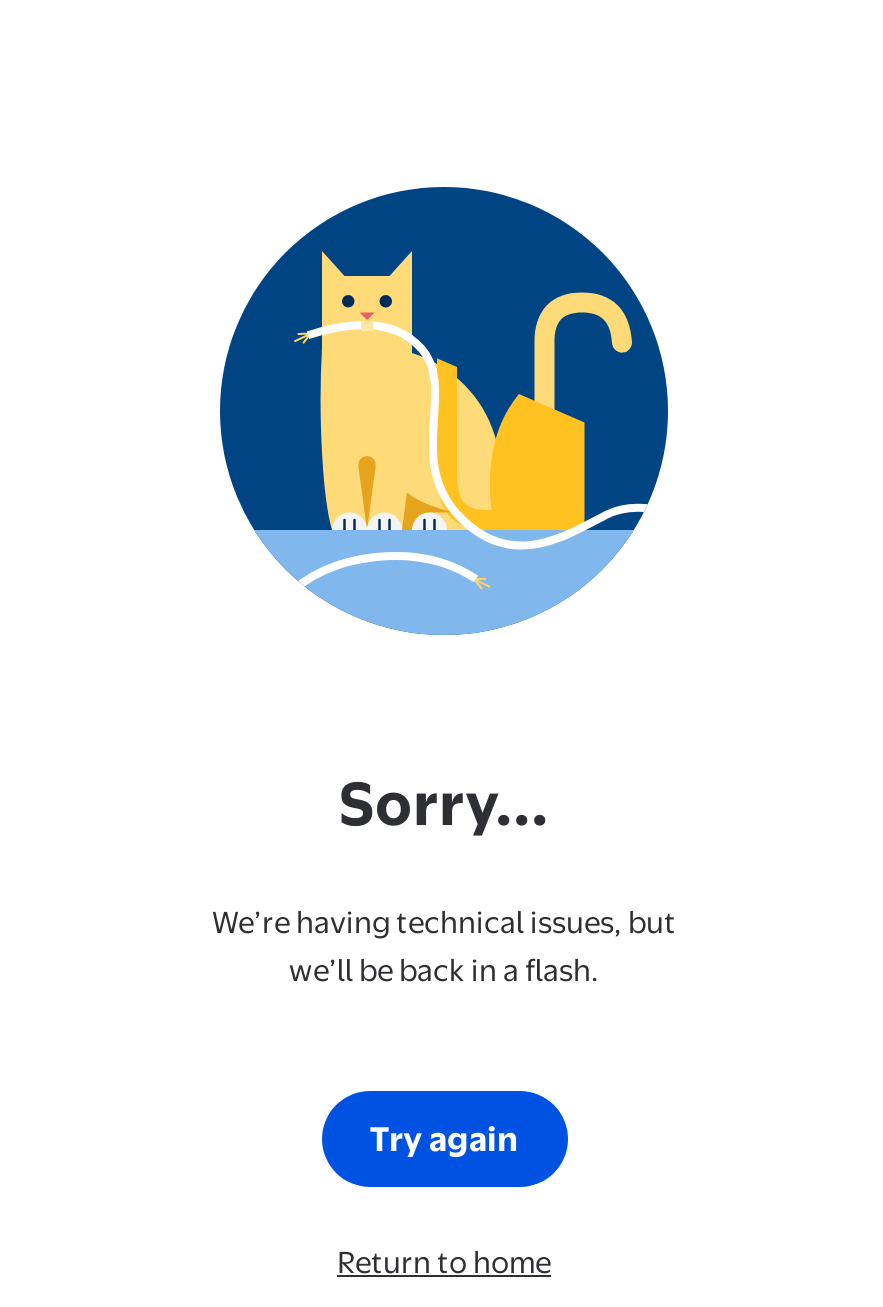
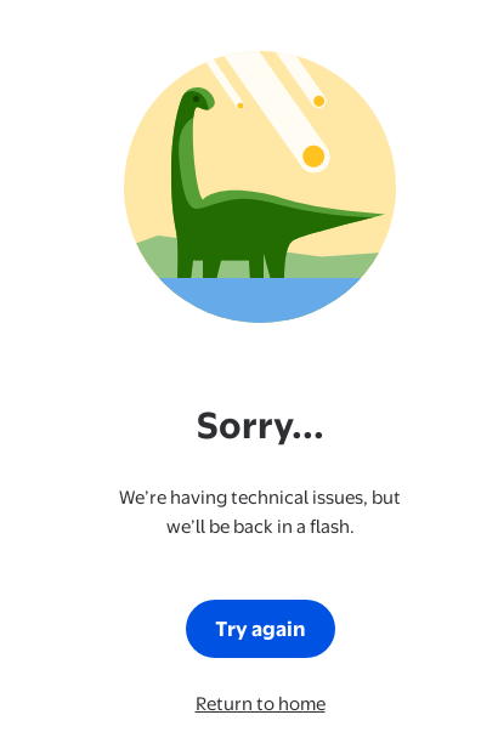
- [image]
+ [image]
